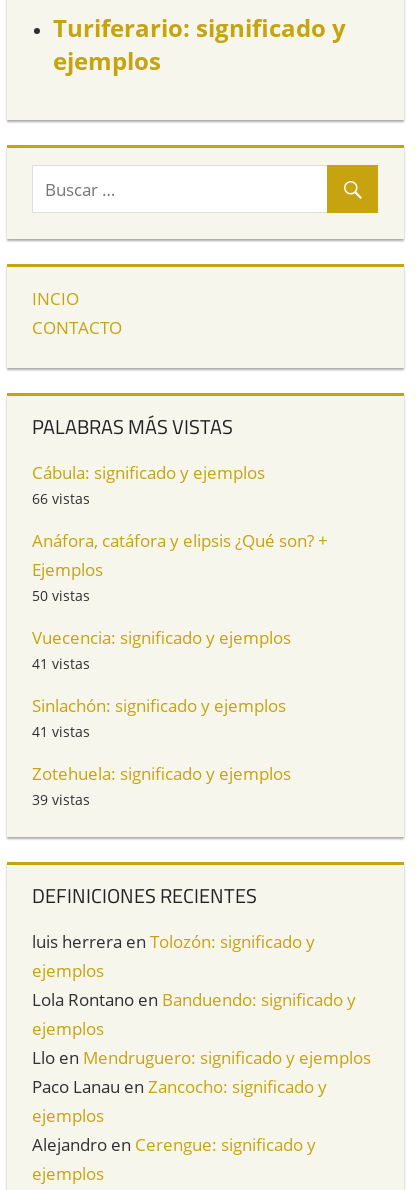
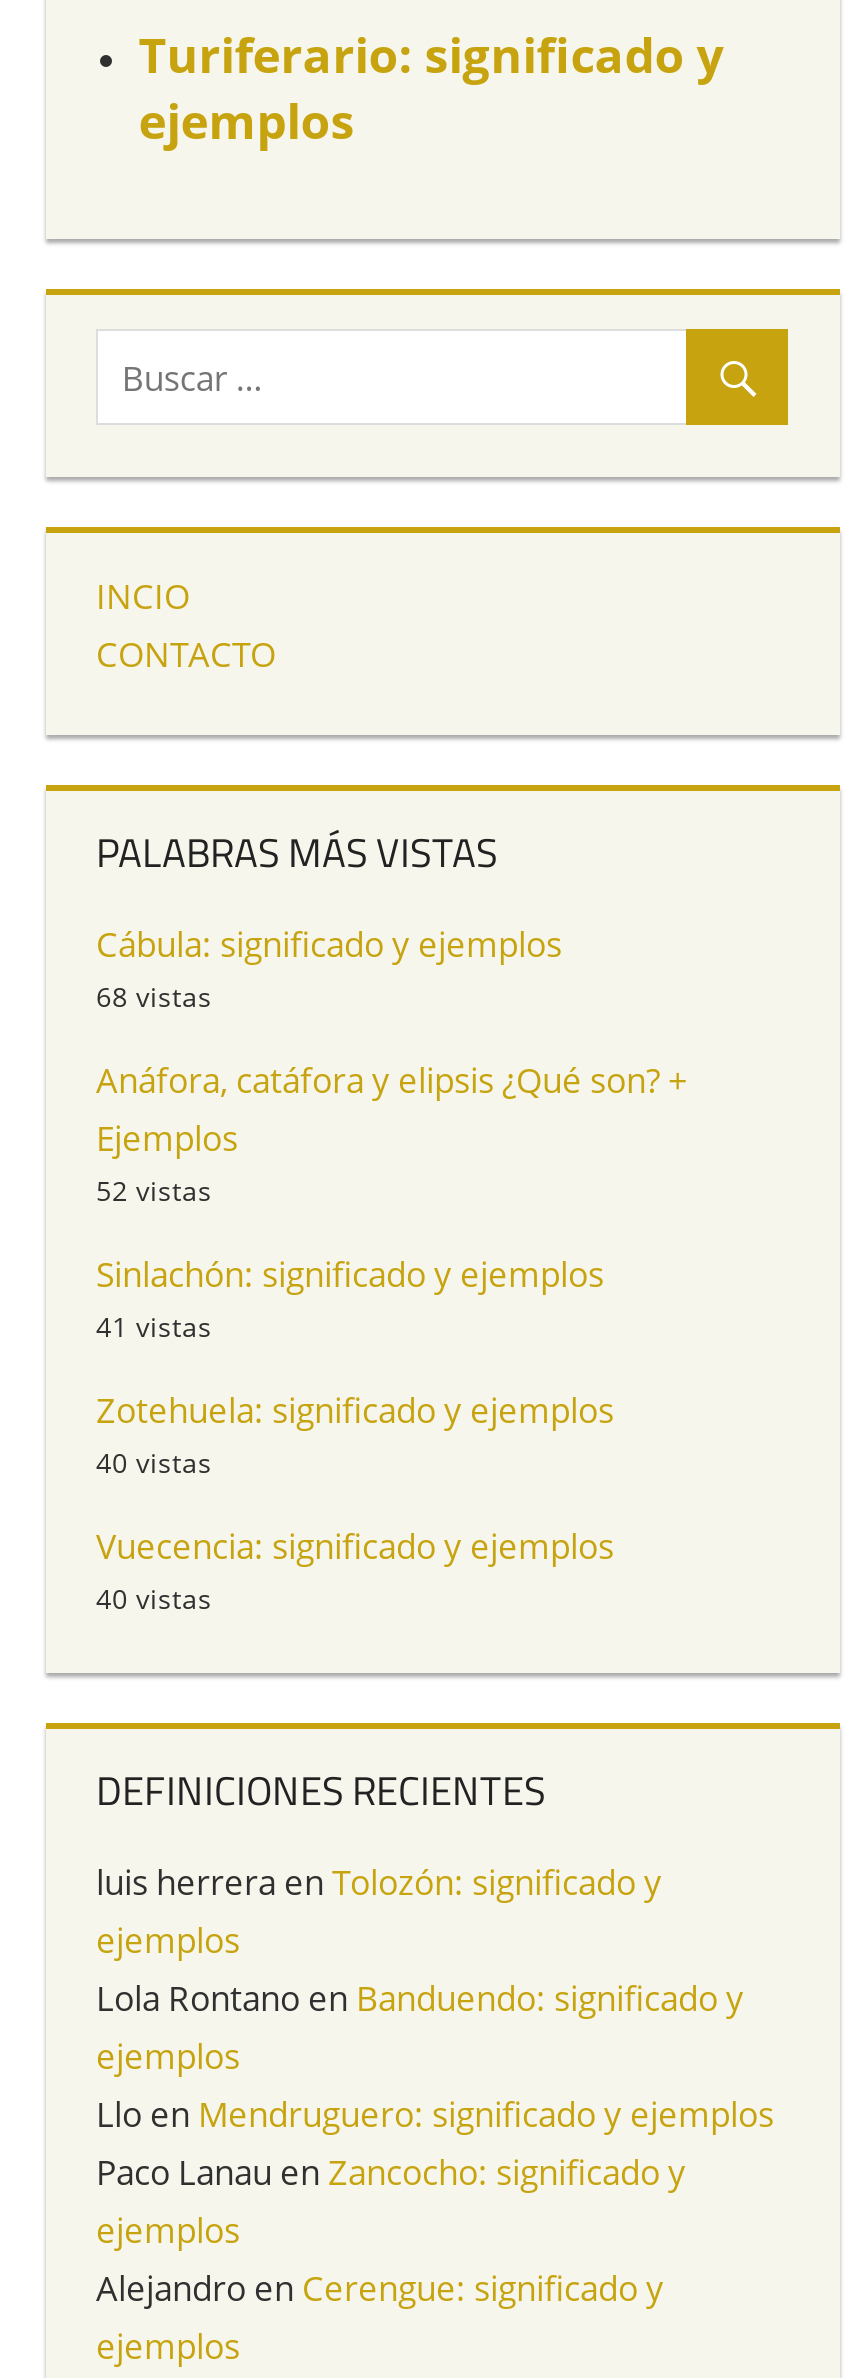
- 66 vistas
+ 68 vistas

- 50 vistas
- 41 vistas
+ 52 vistas

moved down: Vuecencia: significado y ejemplos

moved up: Sinlachón: significado y ejemplos | 41 vistas | Zotehuela: significado y ejemplos

- 39 vistas
+ 40 vistas
+ 40 vistas
